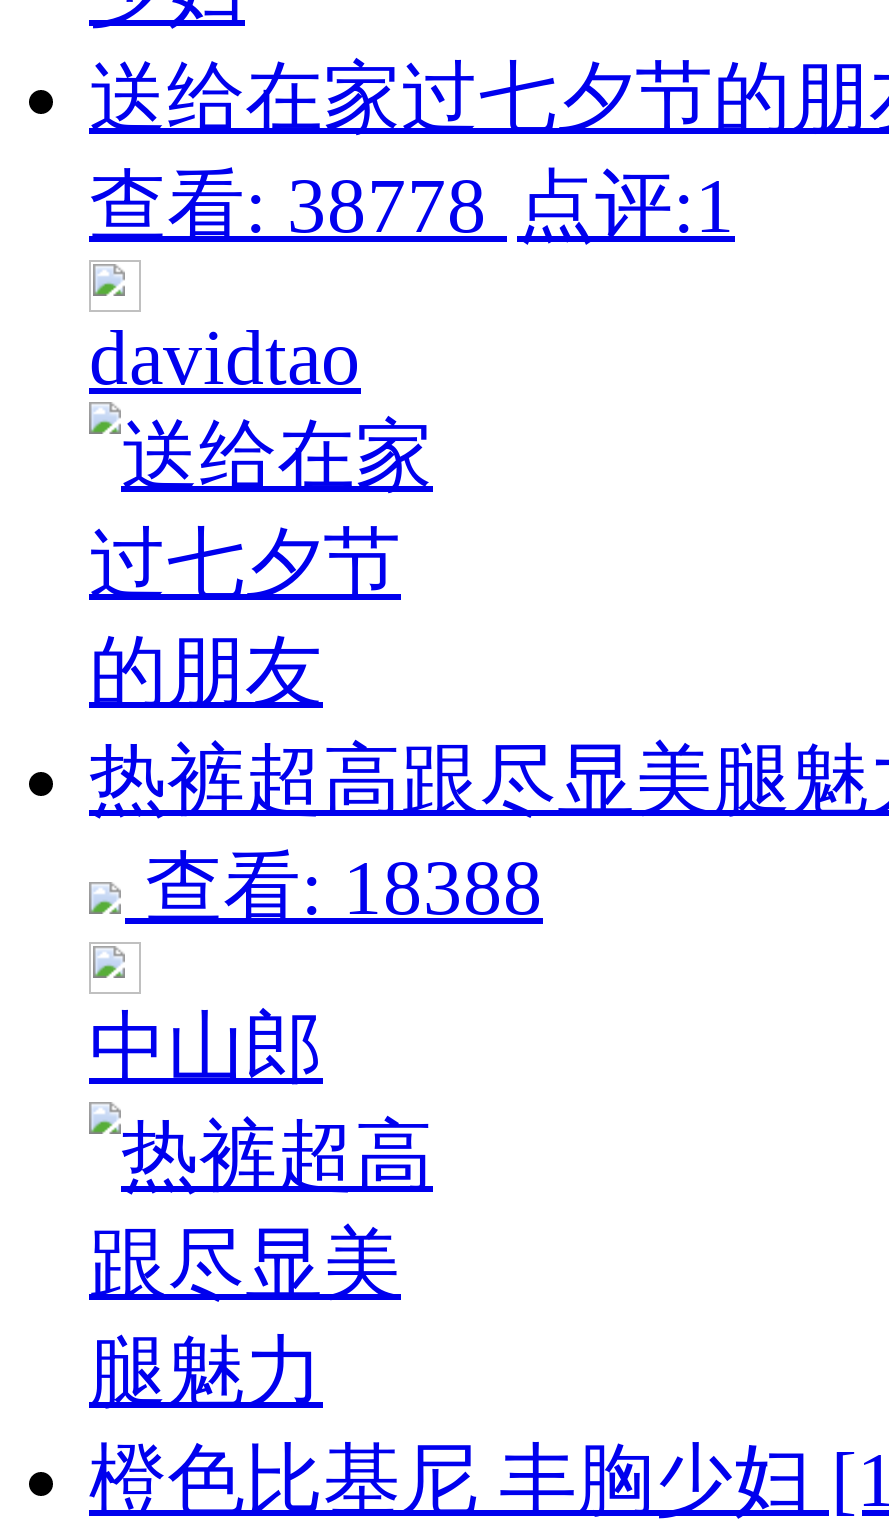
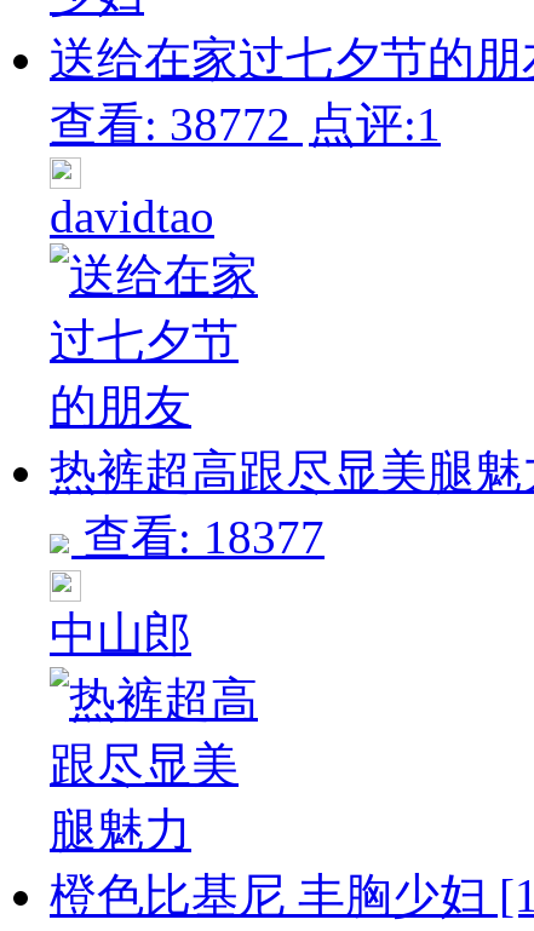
- 查看: 38778 点评:1
+ 查看: 38772 点评:1

- 查看: 18388
+ 查看: 18377
